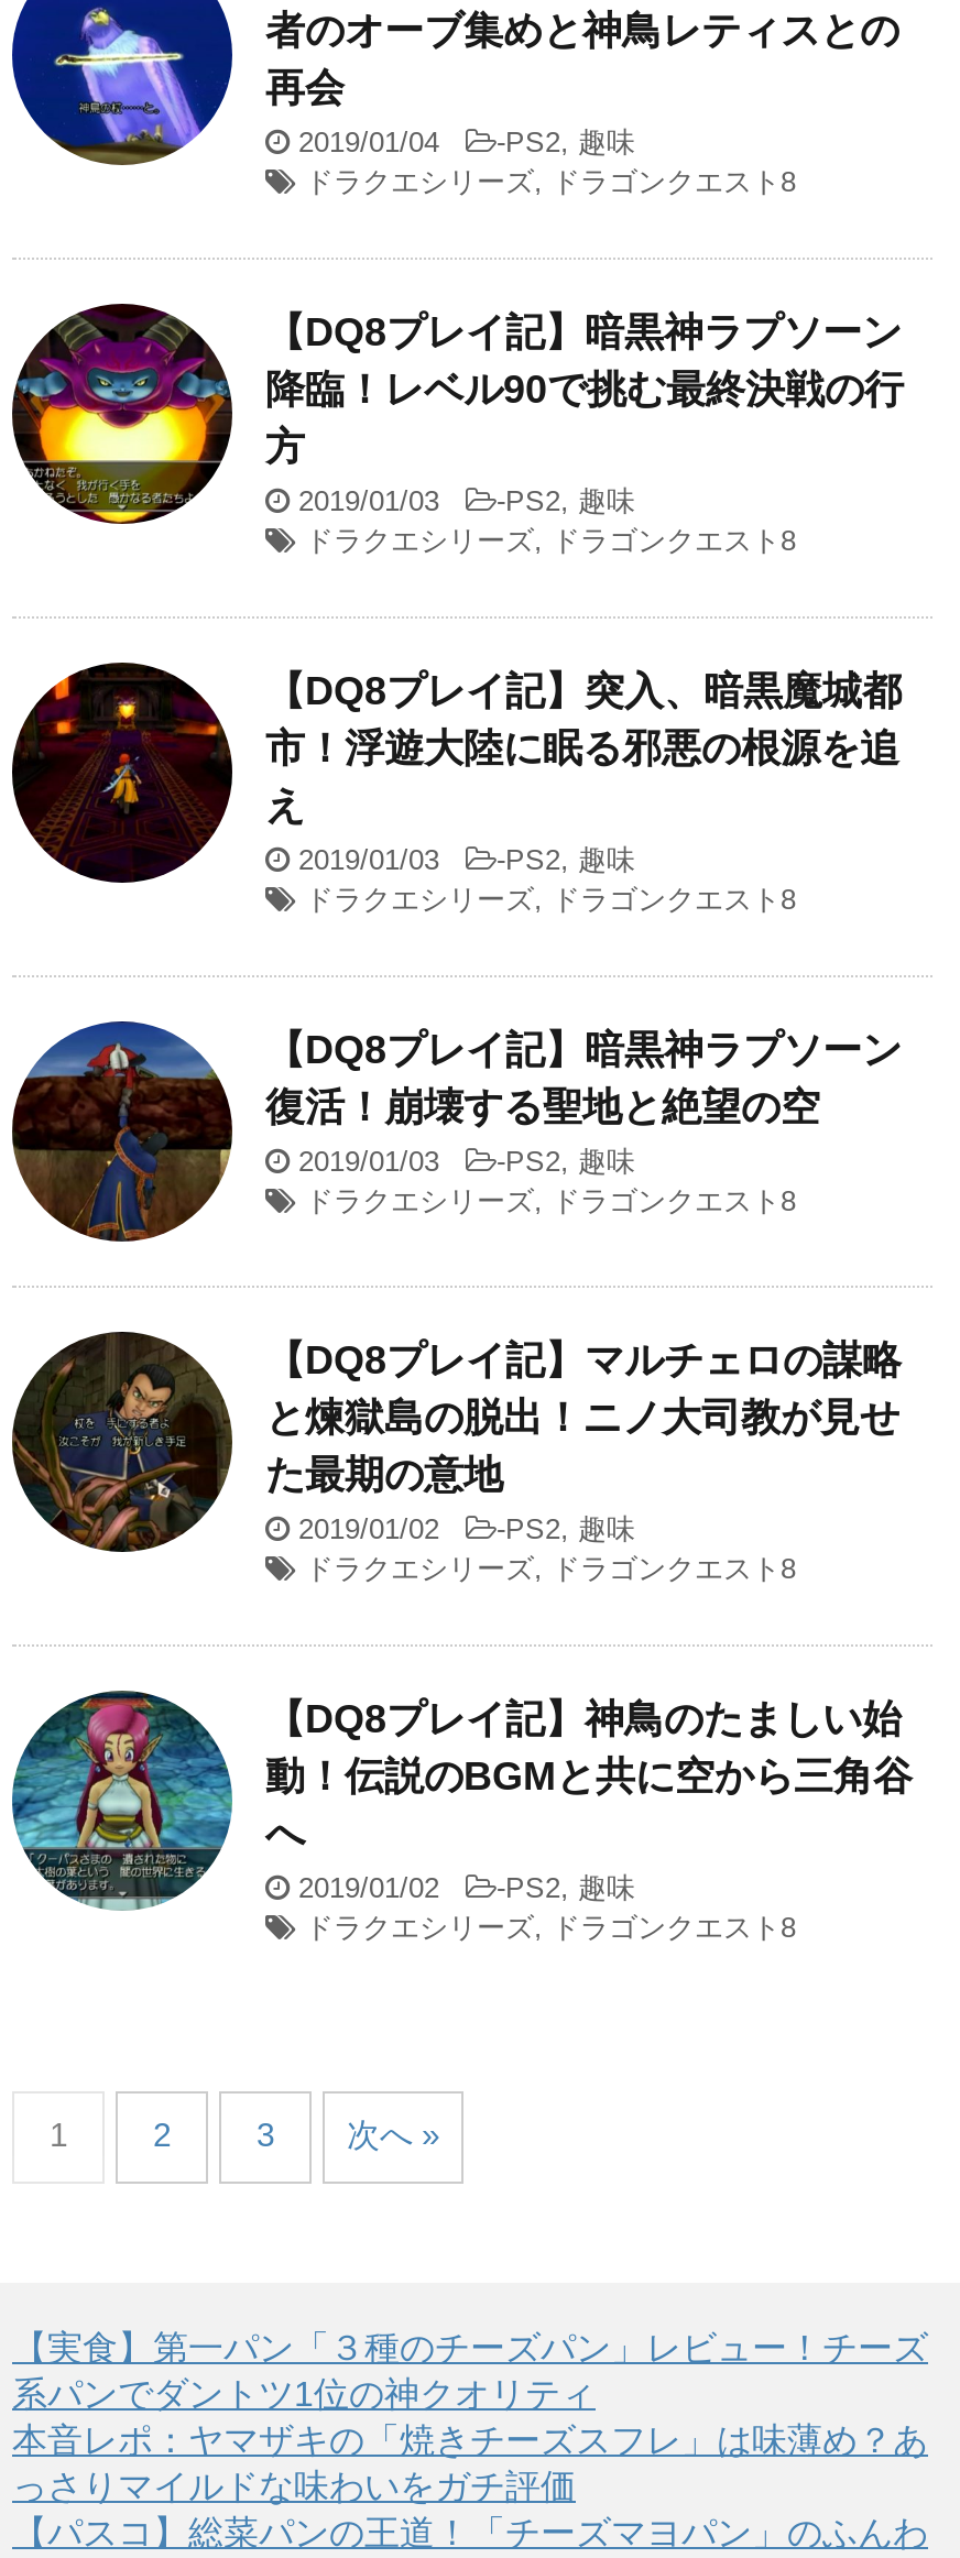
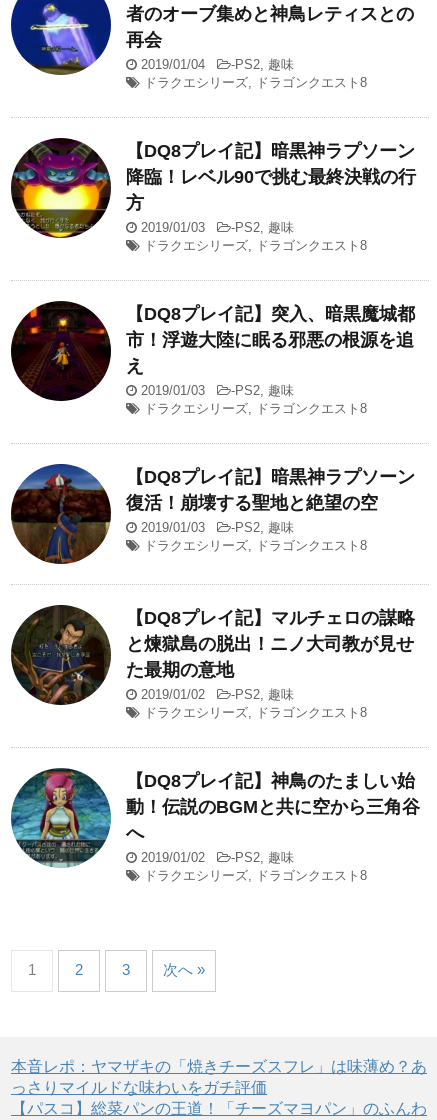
- 【実食】第一パン「３種のチーズパン」レビュー！チーズ
- 系パンでダントツ1位の神クオリティ
